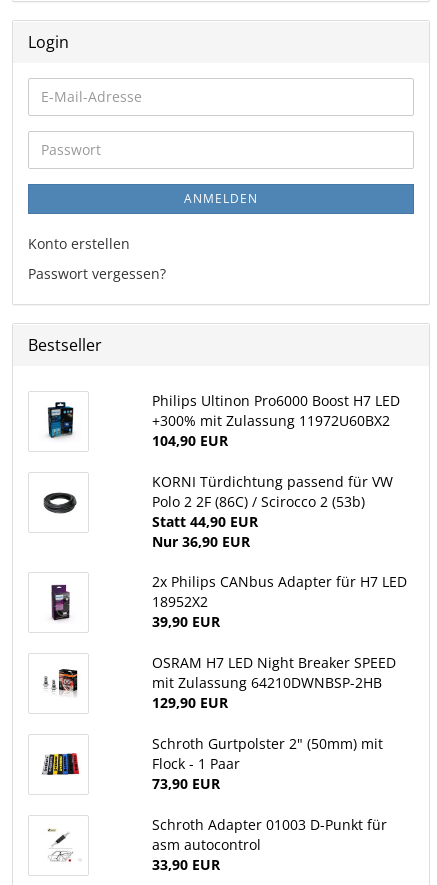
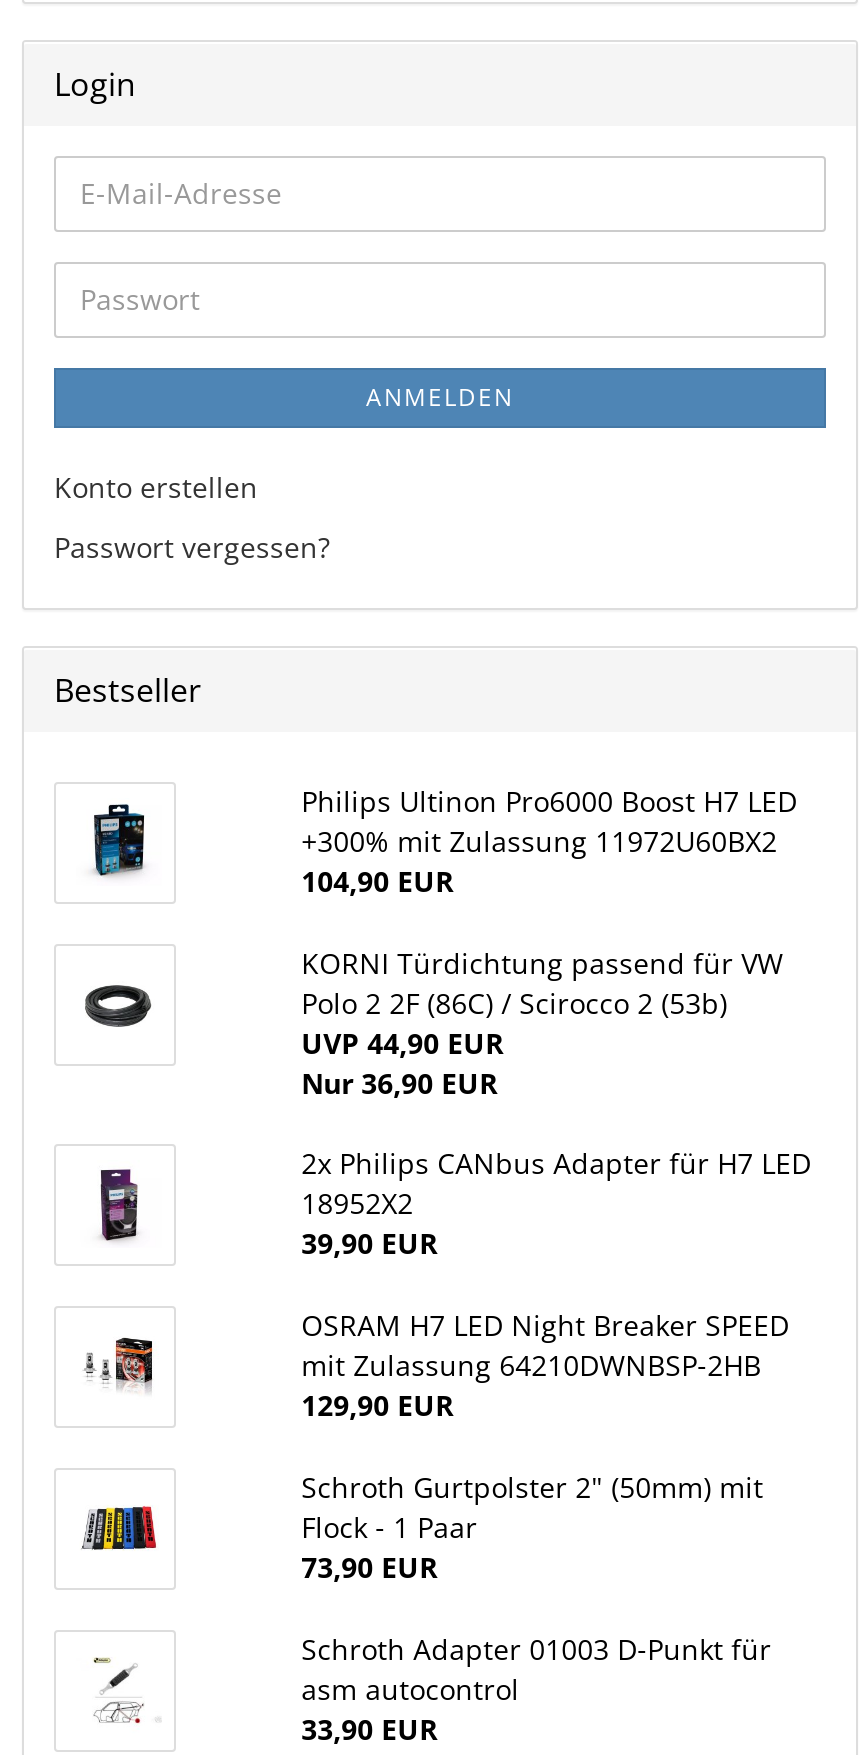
- Statt 44,90 EUR
+ UVP 44,90 EUR
